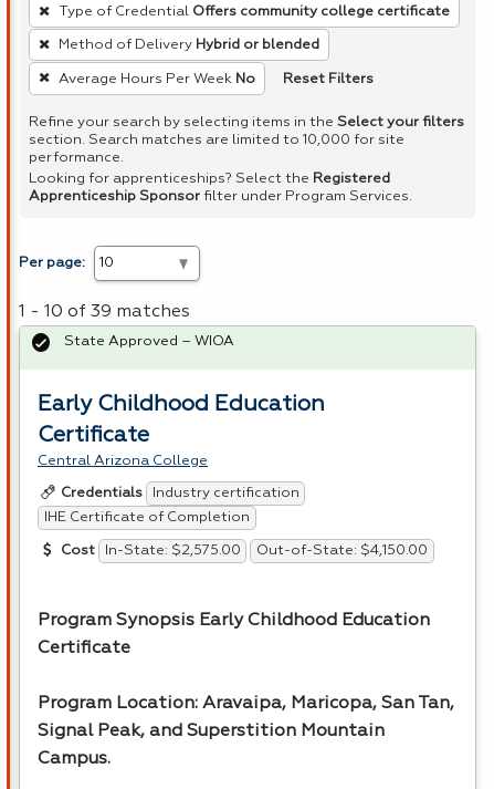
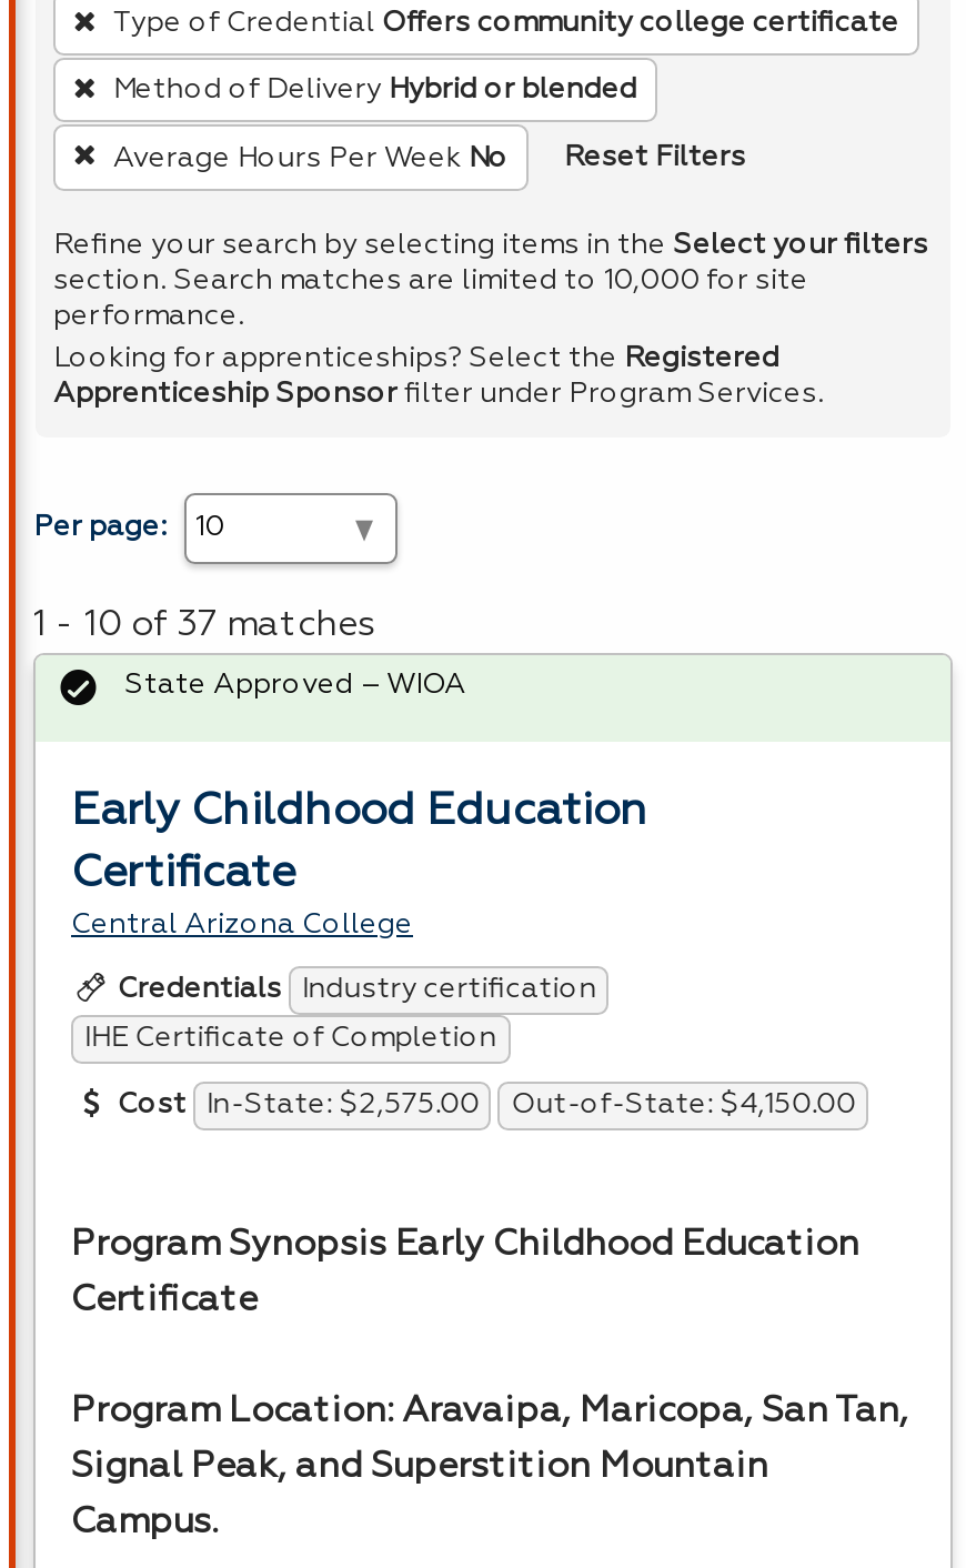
- 1 - 10 of 39 matches
+ 1 - 10 of 37 matches
